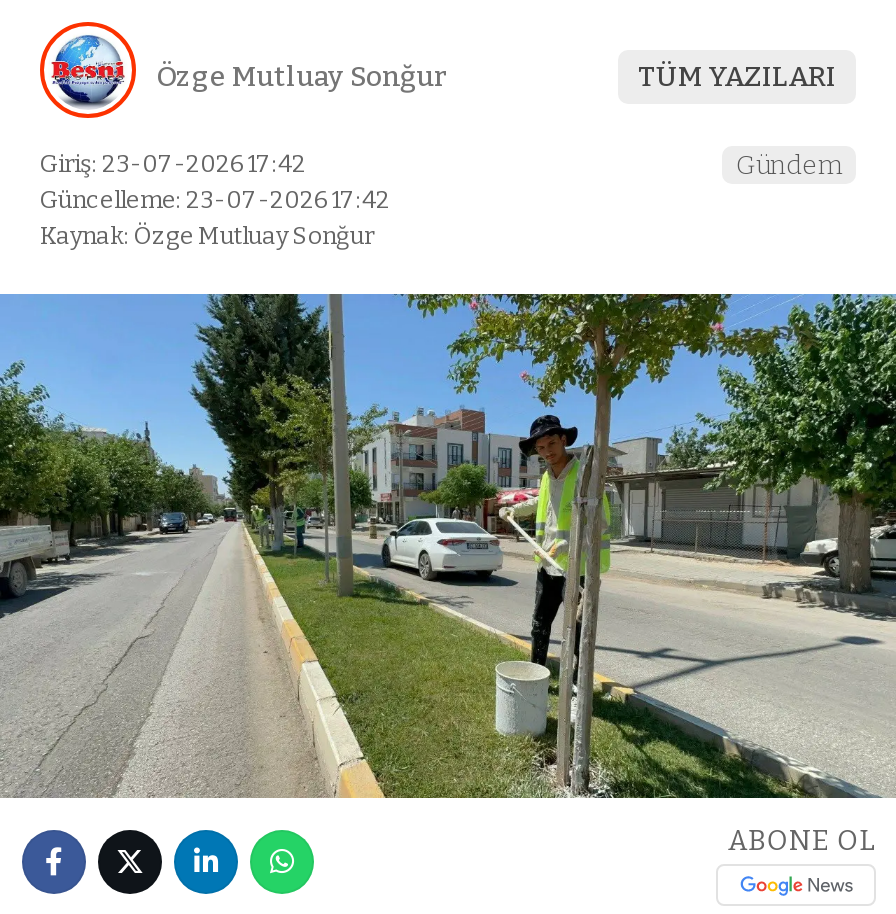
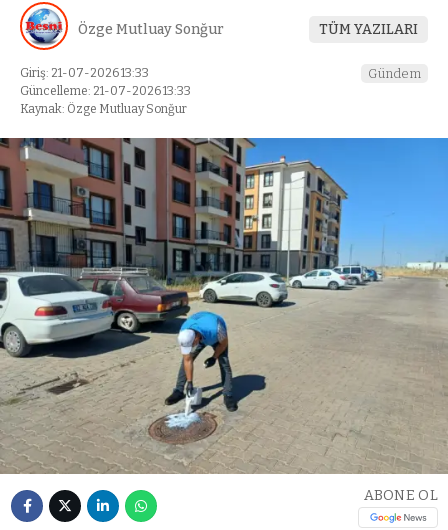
- Giriş: 23-07-2026 17:42
+ Giriş: 21-07-2026 13:33

- Güncelleme: 23-07-2026 17:42
+ Güncelleme: 21-07-2026 13:33

- [image]
+ [image]
